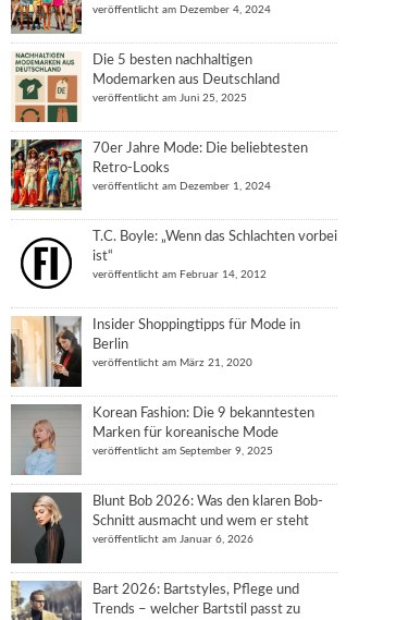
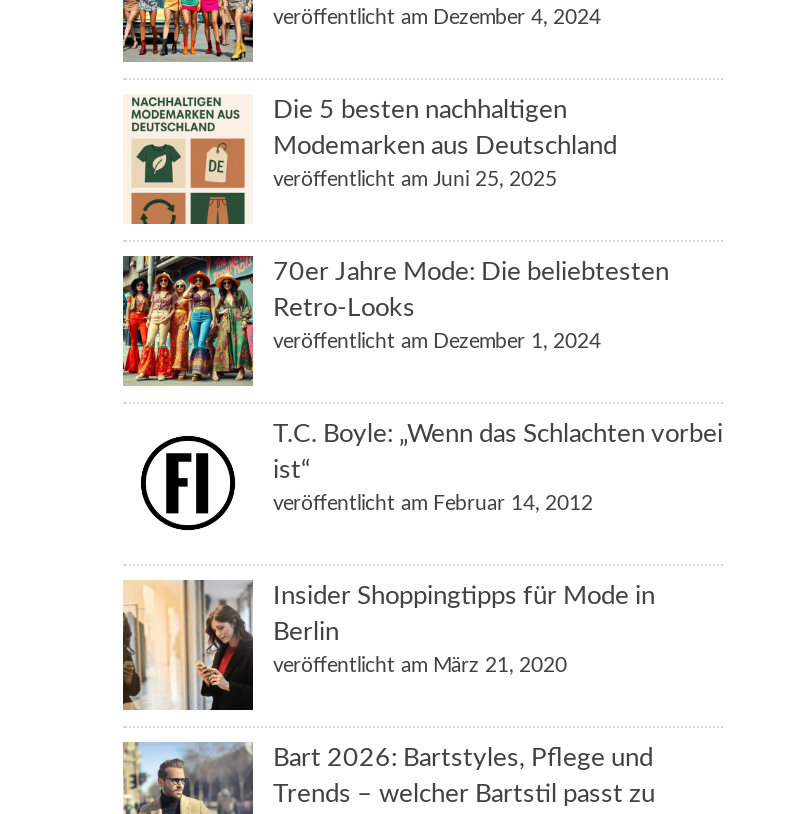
- [image]
- Korean Fashion: Die 9 bekanntesten
- Marken für koreanische Mode
- veröffentlicht am September 9, 2025

- [image]
- Blunt Bob 2026: Was den klaren Bob-
- Schnitt ausmacht und wem er steht
- veröffentlicht am Januar 6, 2026
